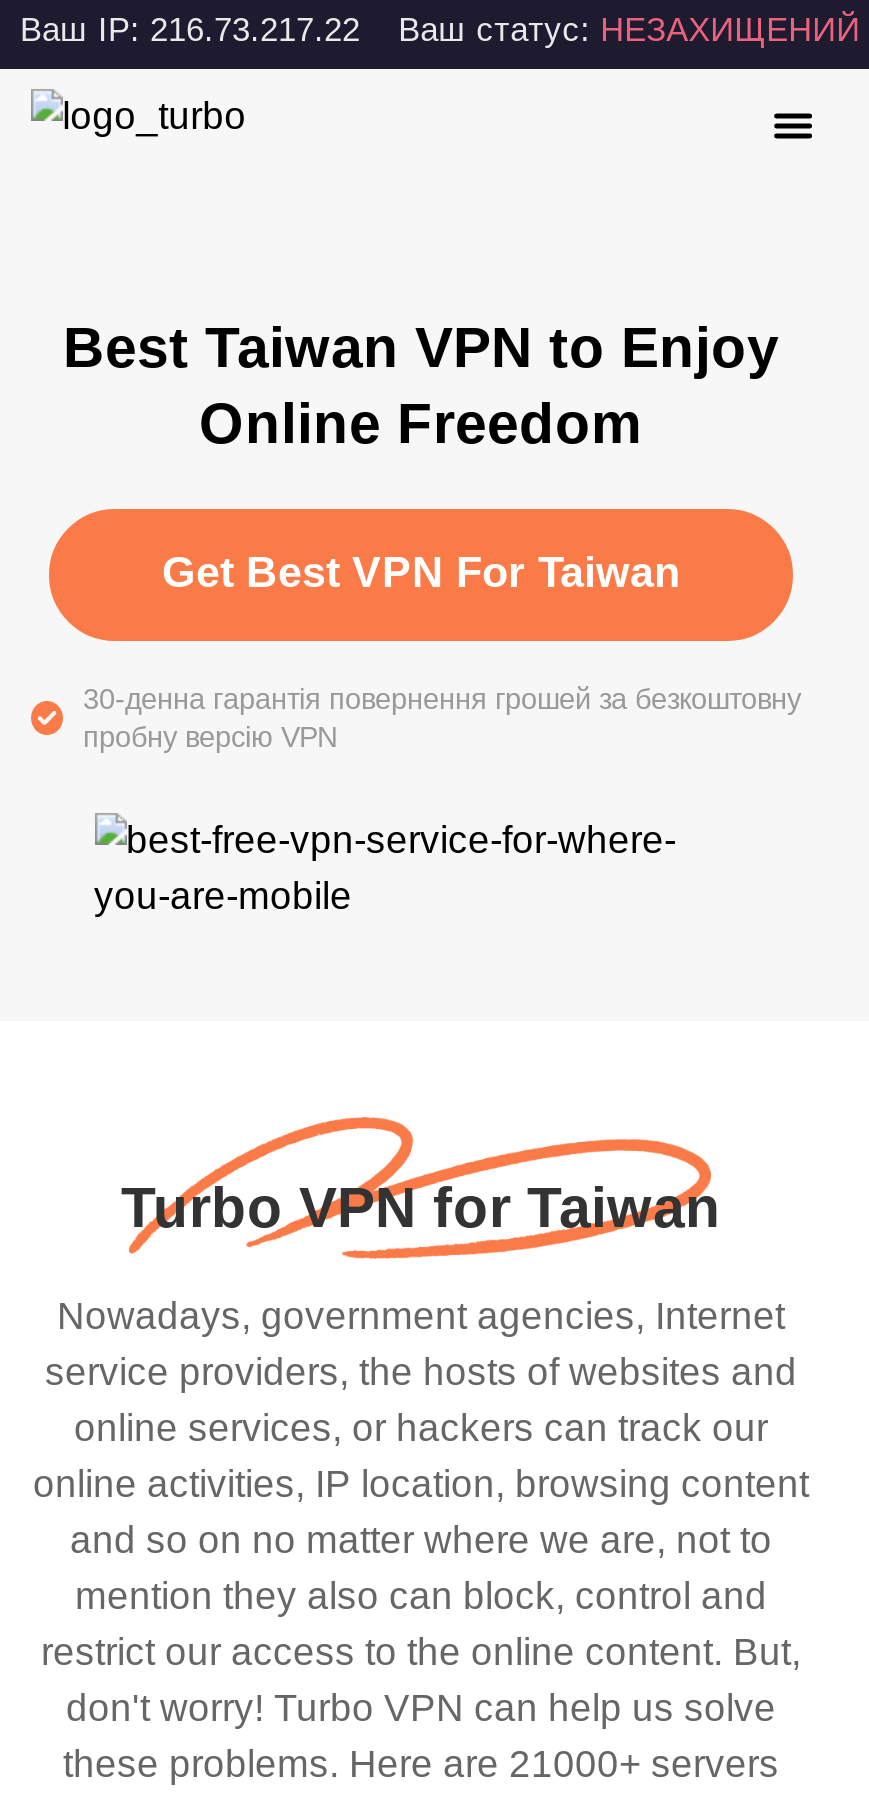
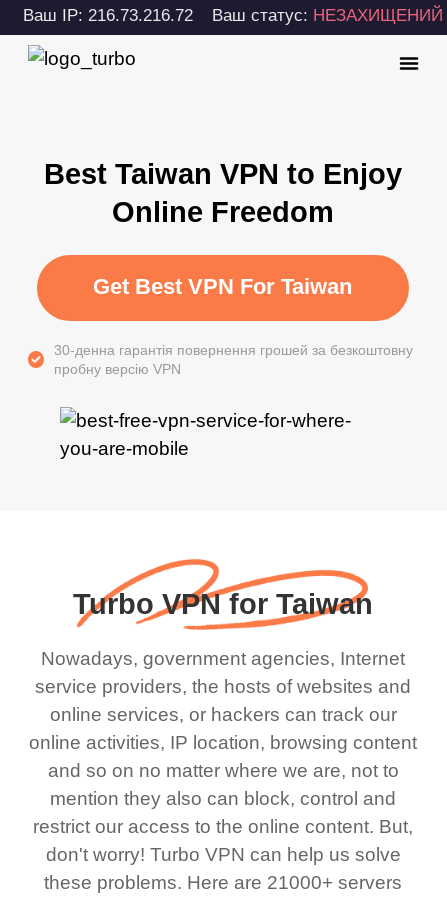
- Ваш IP: 216.73.217.22 Ваш статус: НЕЗАХИЩЕНИЙ
+ Ваш IP: 216.73.216.72 Ваш статус: НЕЗАХИЩЕНИЙ
